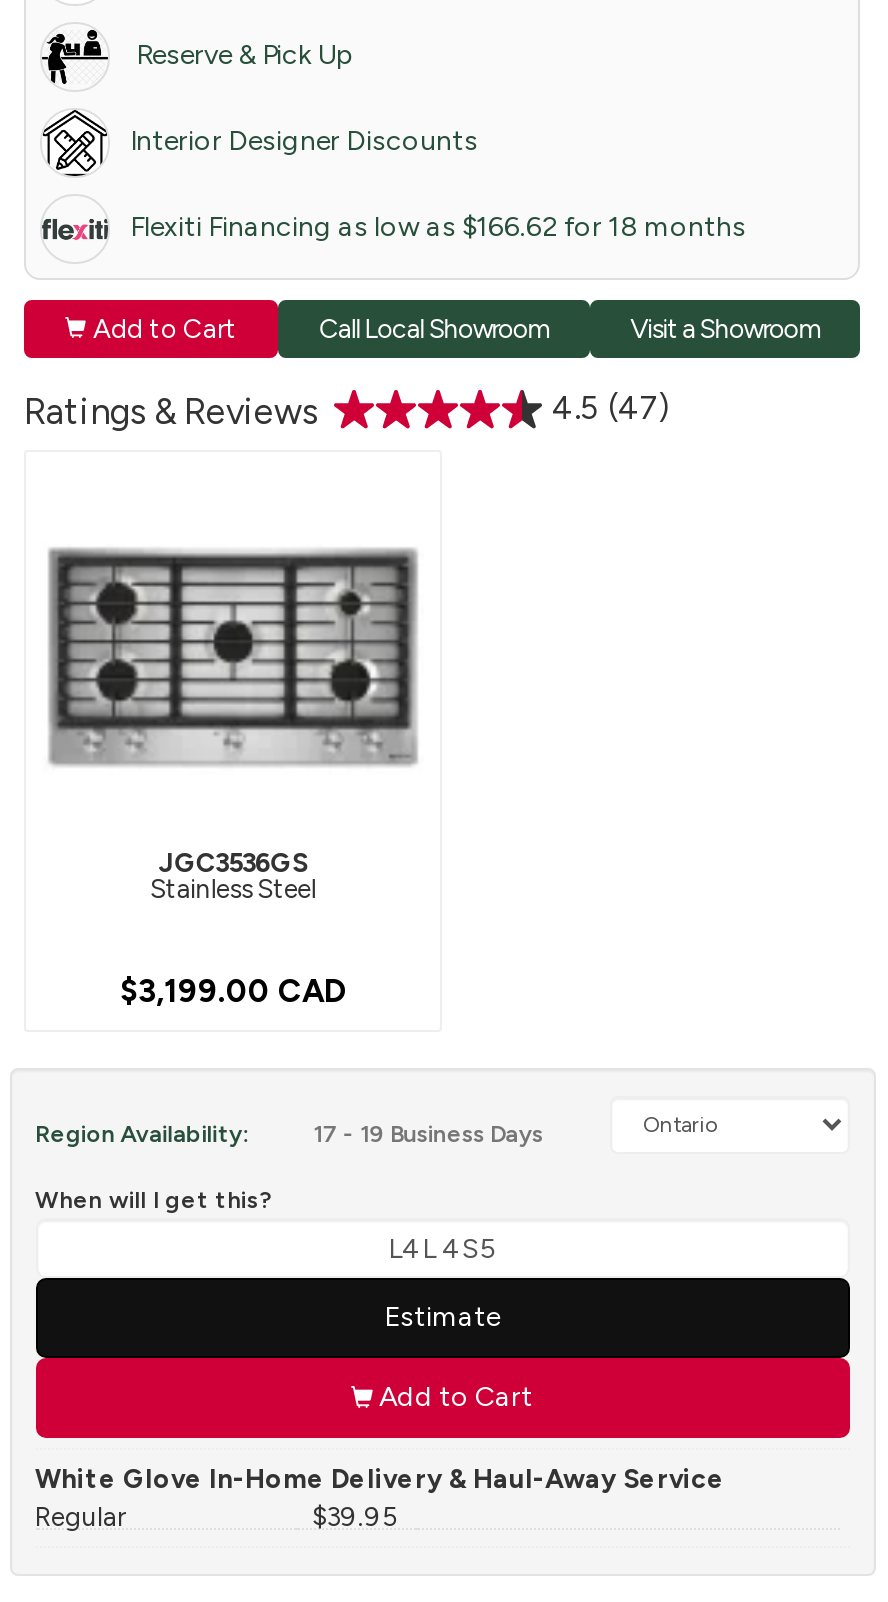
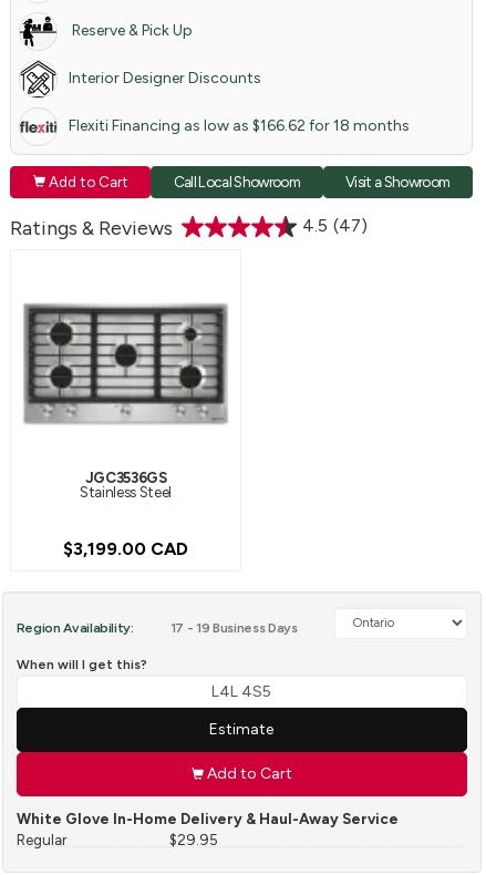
- $39.95
+ $29.95
